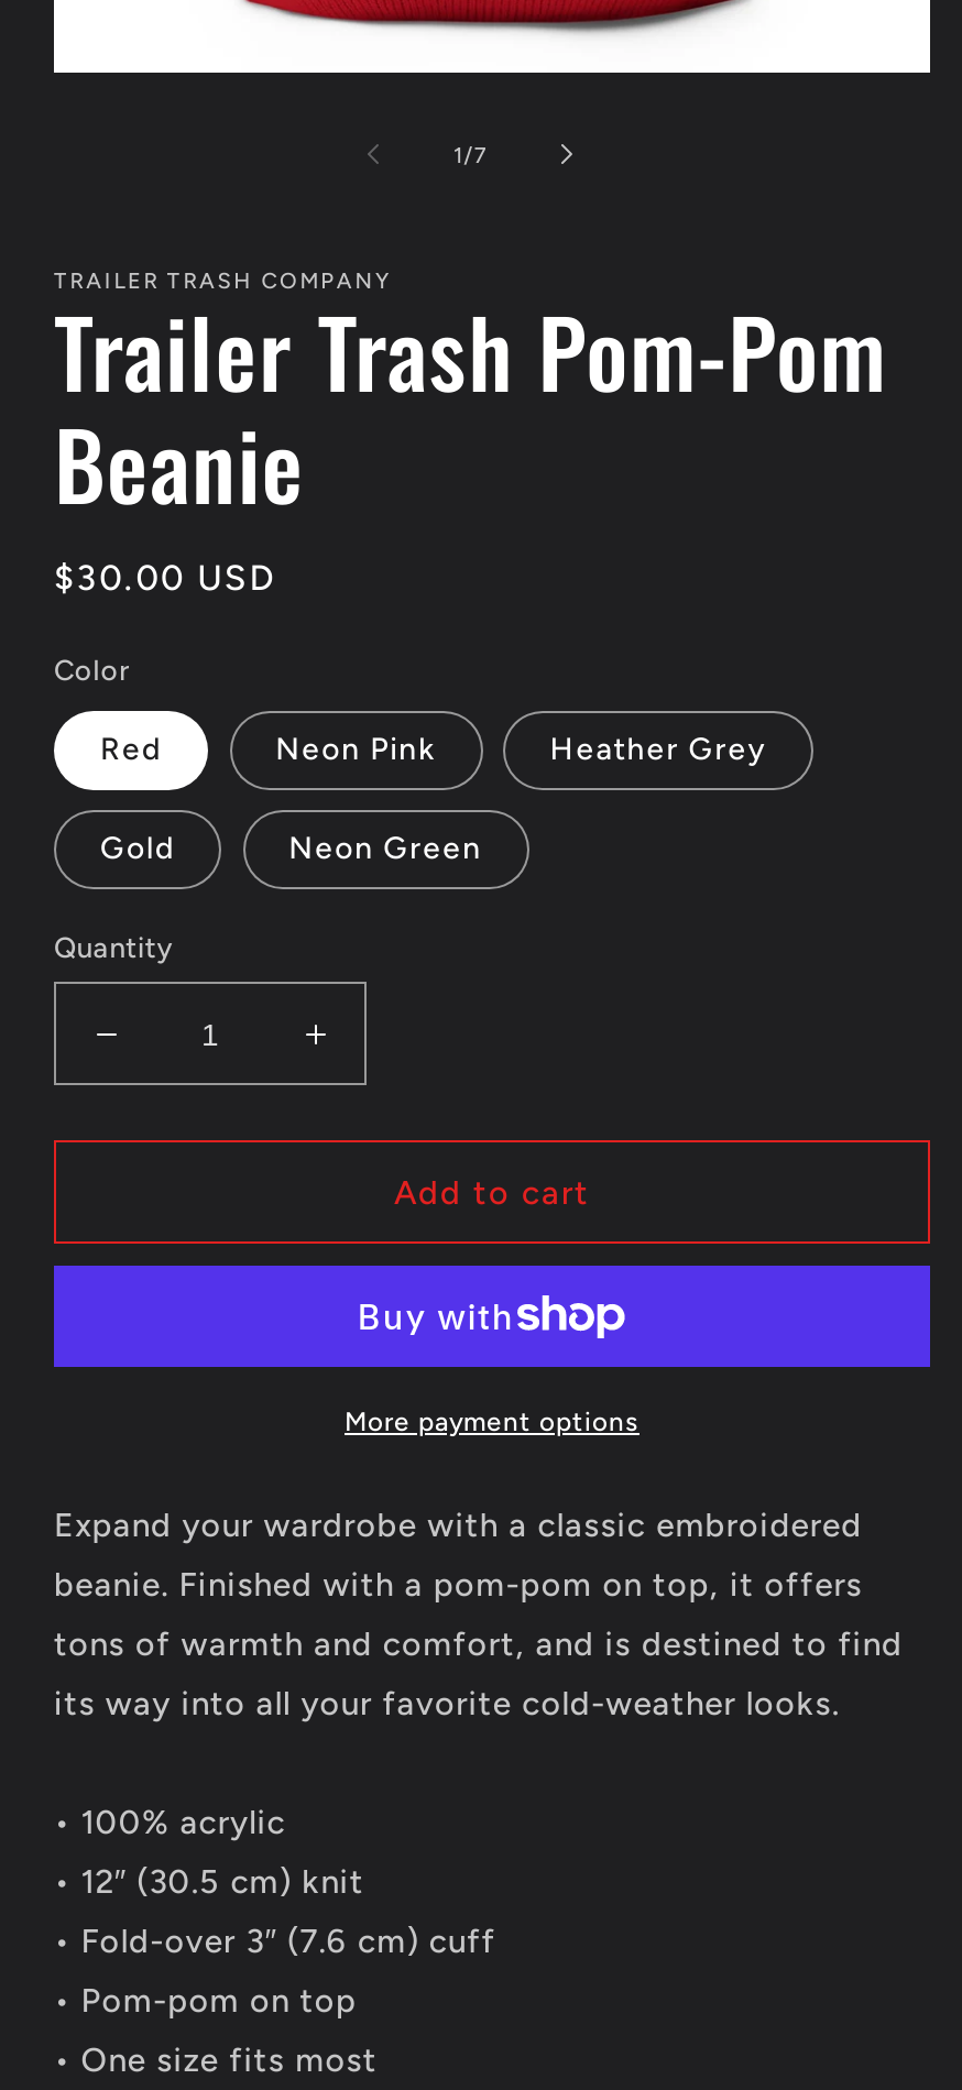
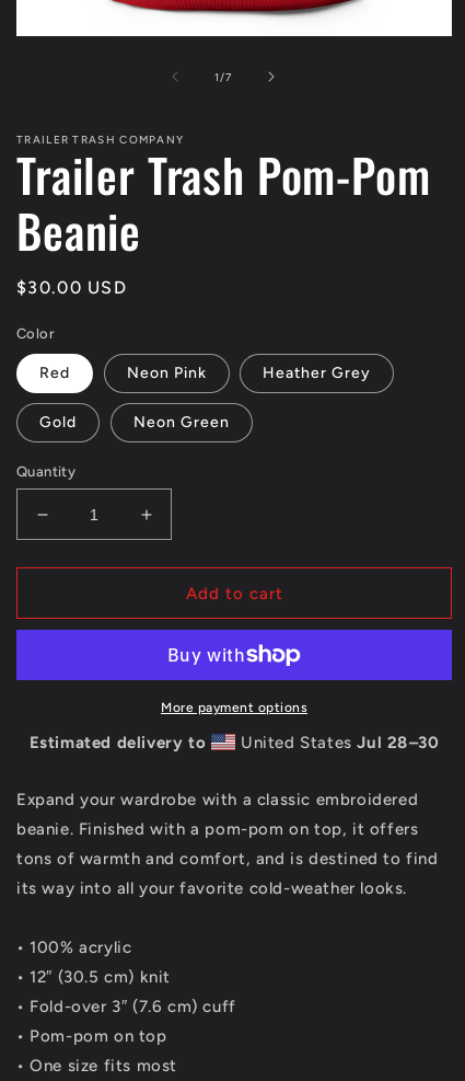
+ Estimated delivery to
+ United States Jul 28–30
